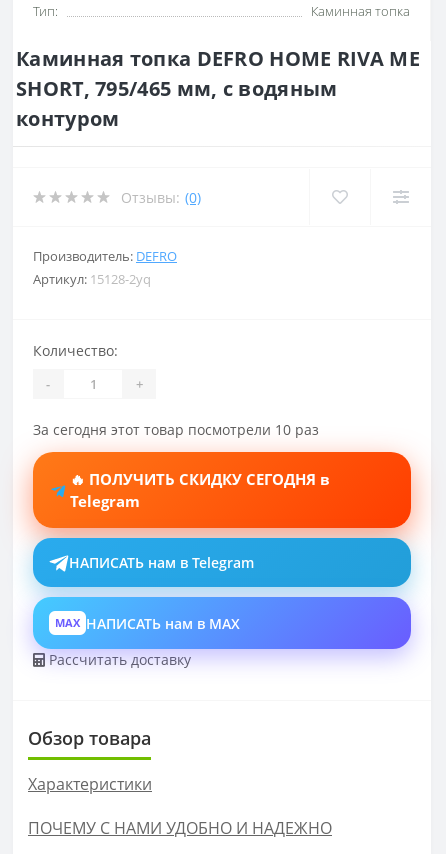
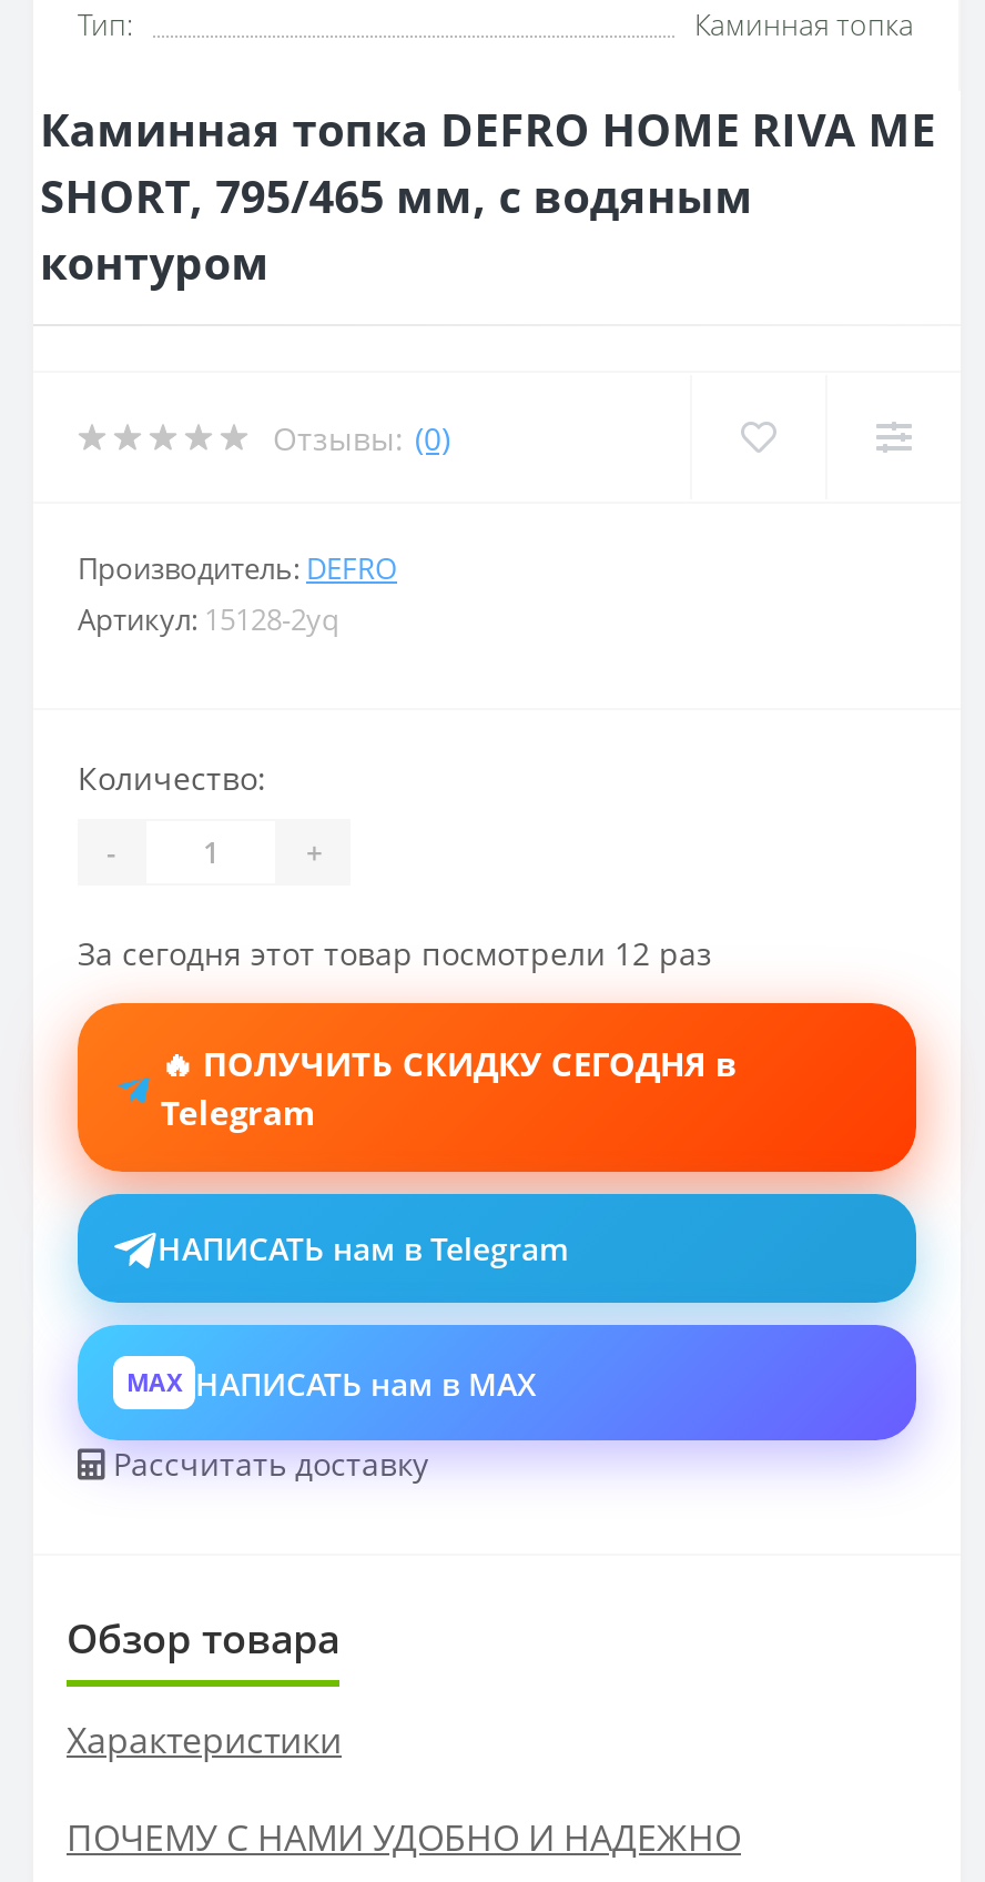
- За сегодня этот товар посмотрели 10 раз
+ За сегодня этот товар посмотрели 12 раз
